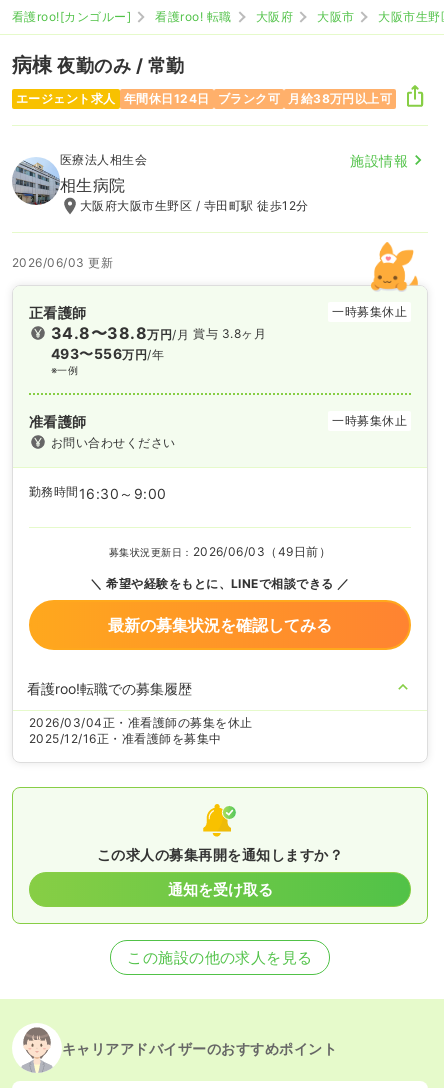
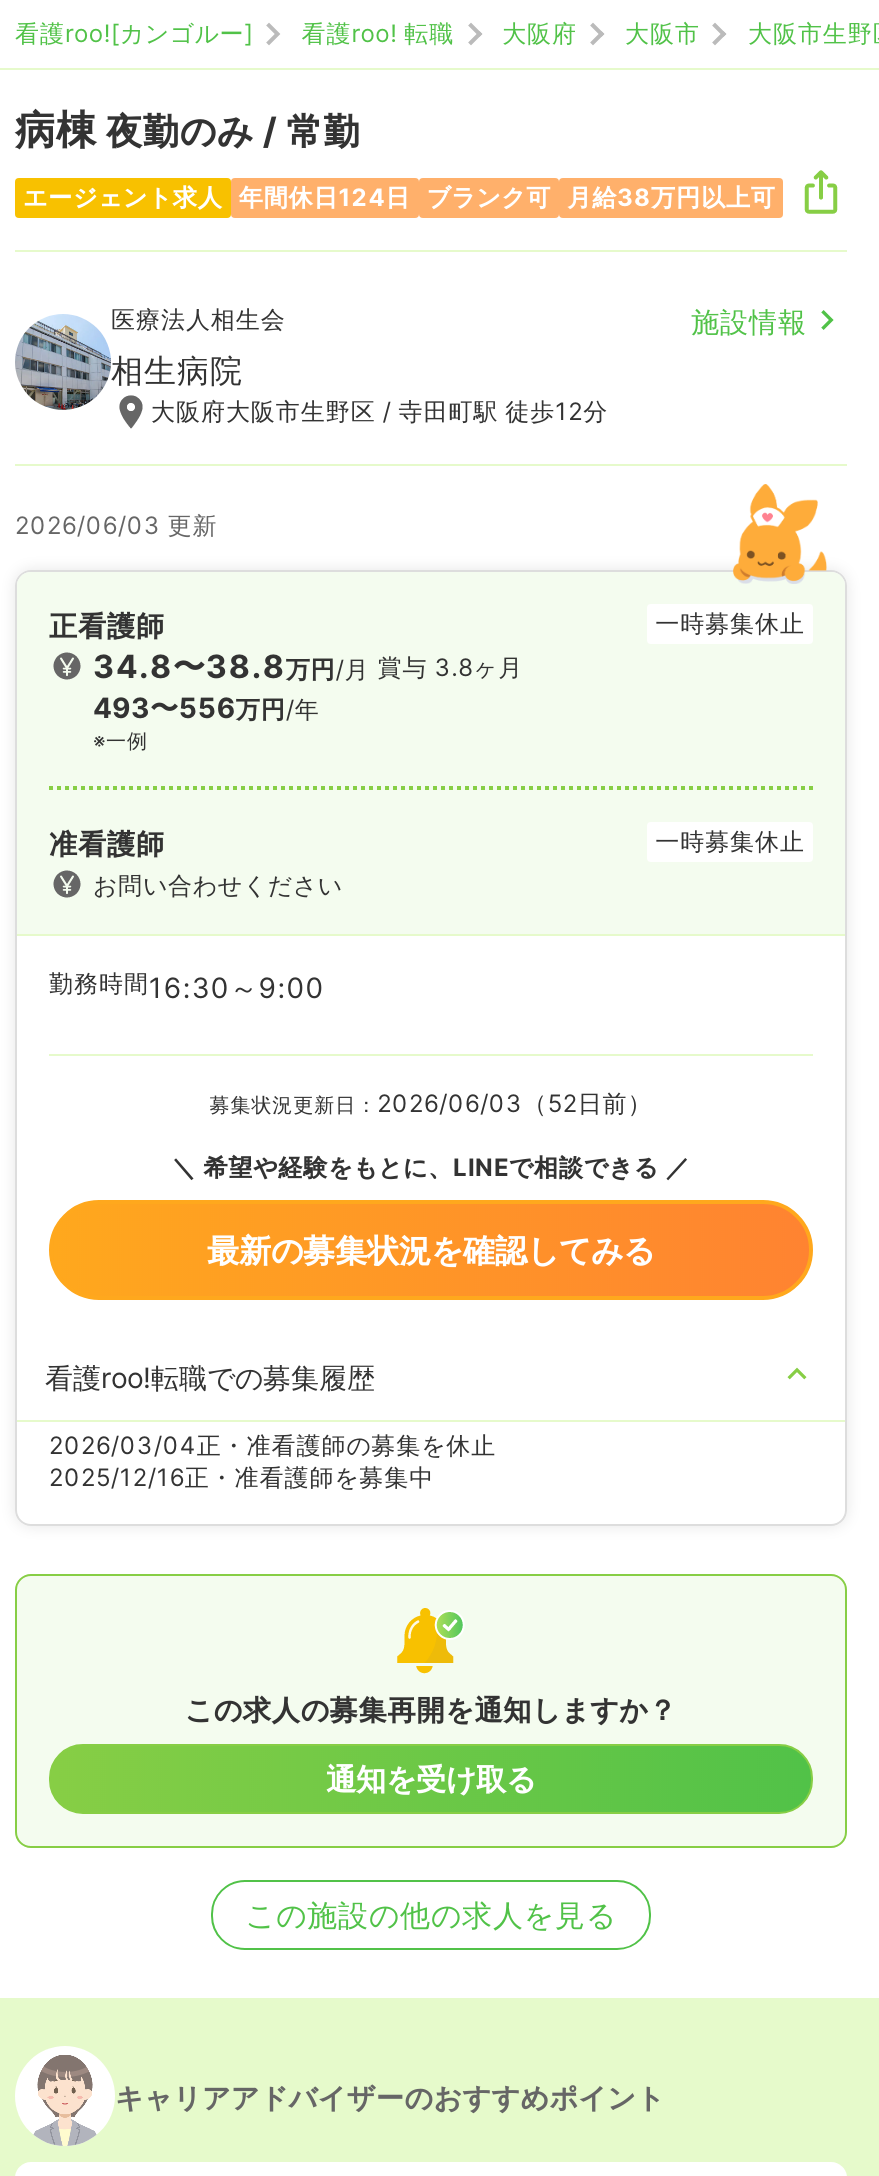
- 募集状況更新日：2026/06/03（49日前）
+ 募集状況更新日：2026/06/03（52日前）
